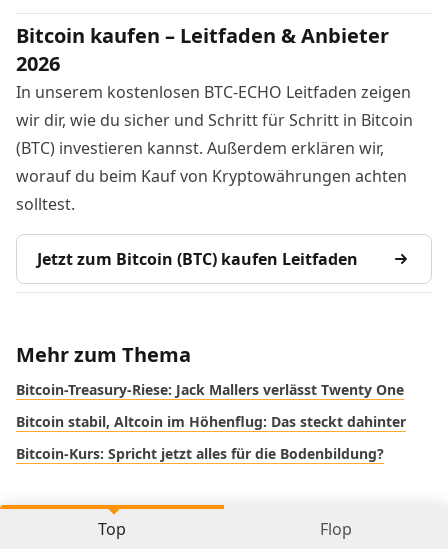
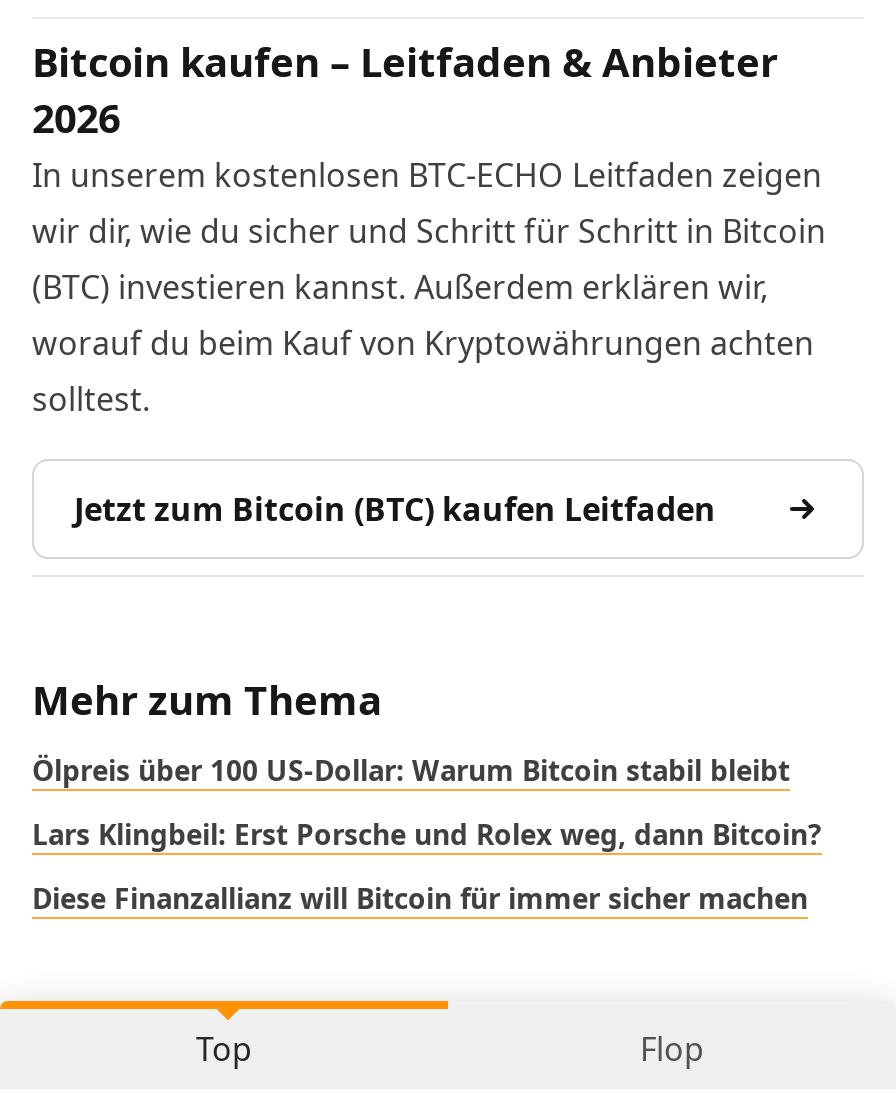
- Bitcoin-Treasury-Riese: Jack Mallers verlässt Twenty One
+ Ölpreis über 100 US-Dollar: Warum Bitcoin stabil bleibt

- Bitcoin stabil, Altcoin im Höhenflug: Das steckt dahinter
+ Lars Klingbeil: Erst Porsche und Rolex weg, dann Bitcoin?

- Bitcoin-Kurs: Spricht jetzt alles für die Bodenbildung?
+ Diese Finanzallianz will Bitcoin für immer sicher machen
